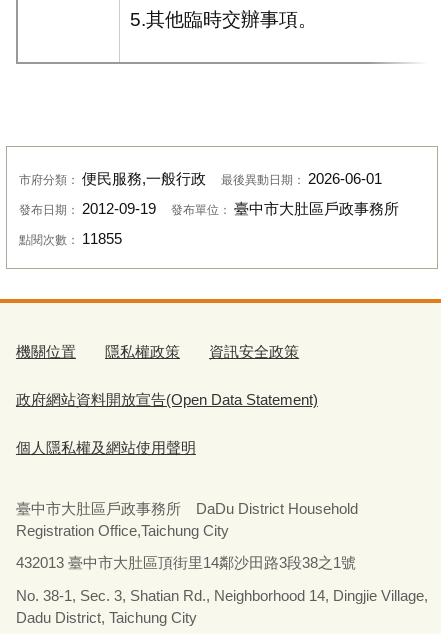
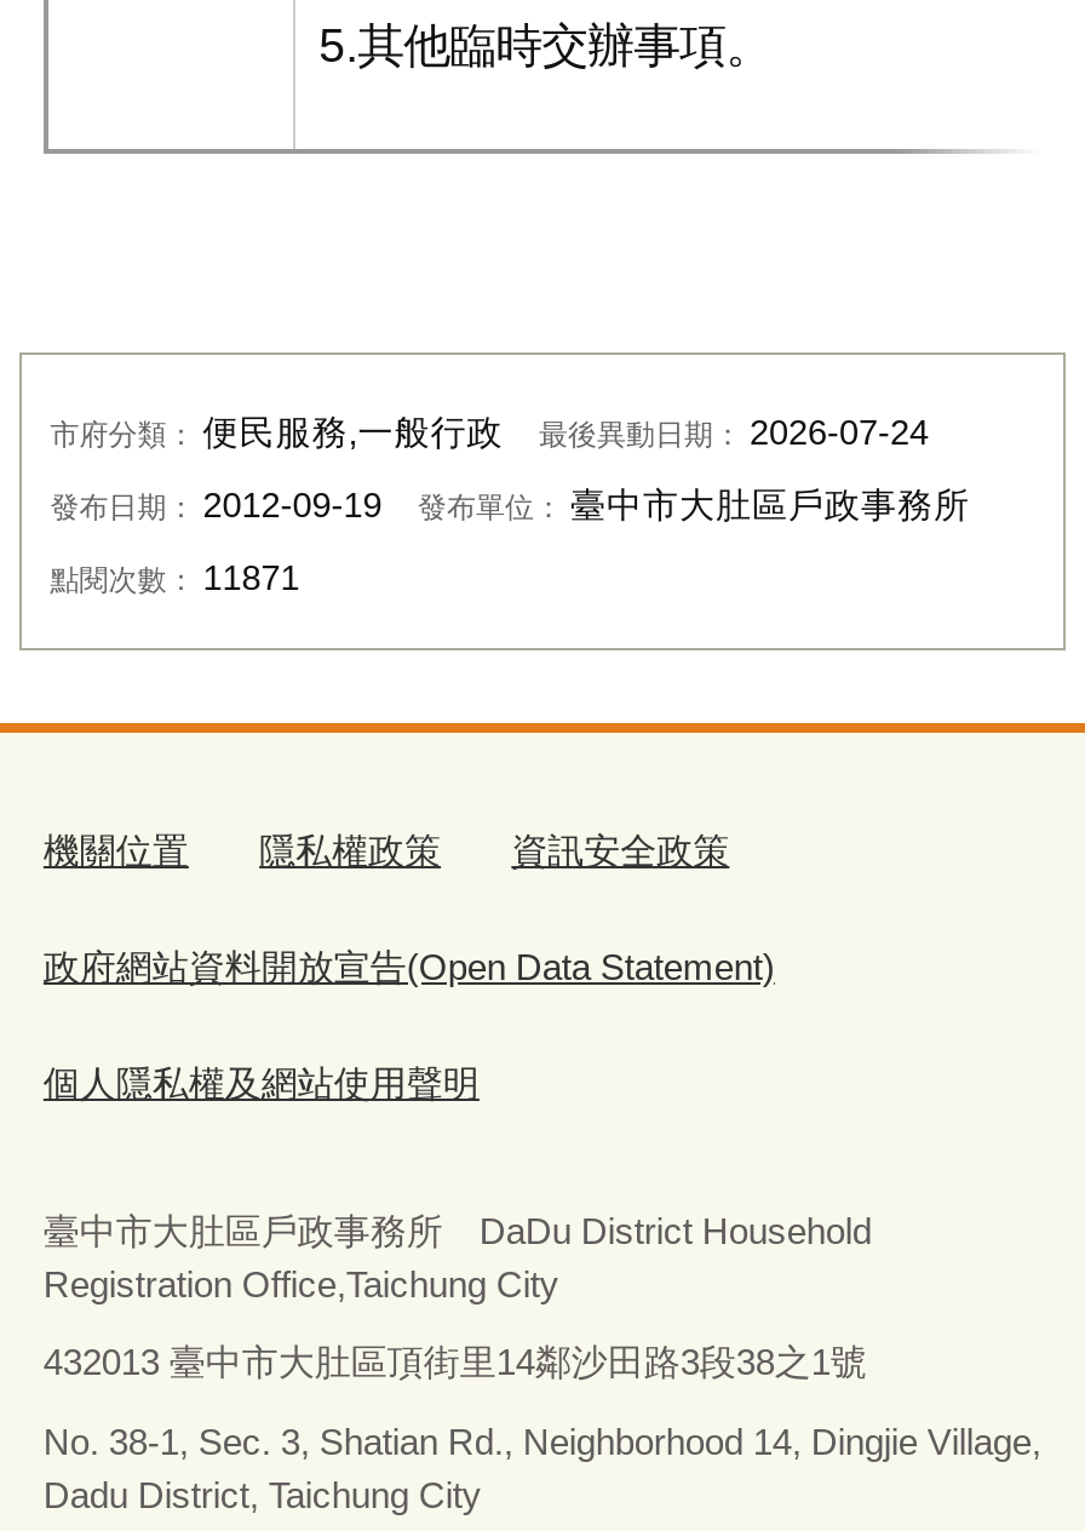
- 最後異動日期：2026-06-01
+ 最後異動日期：2026-07-24

- 點閱次數：11855
+ 點閱次數：11871
